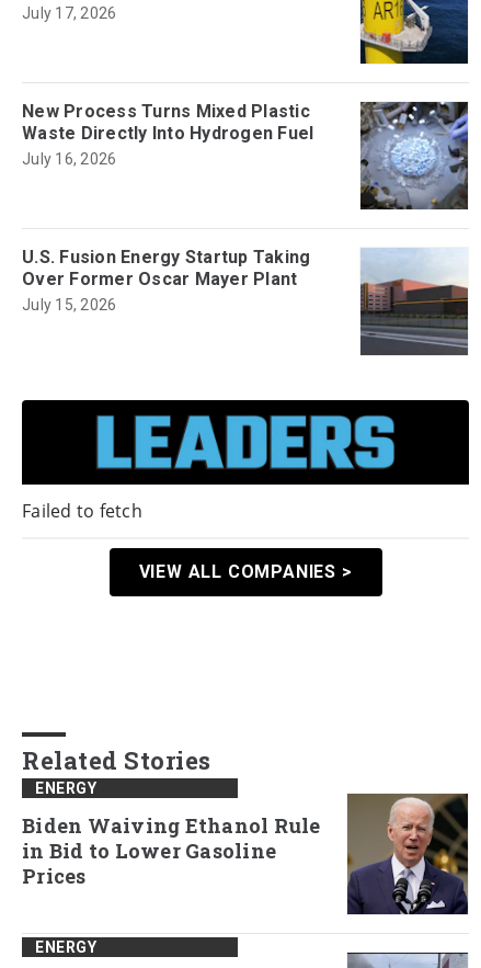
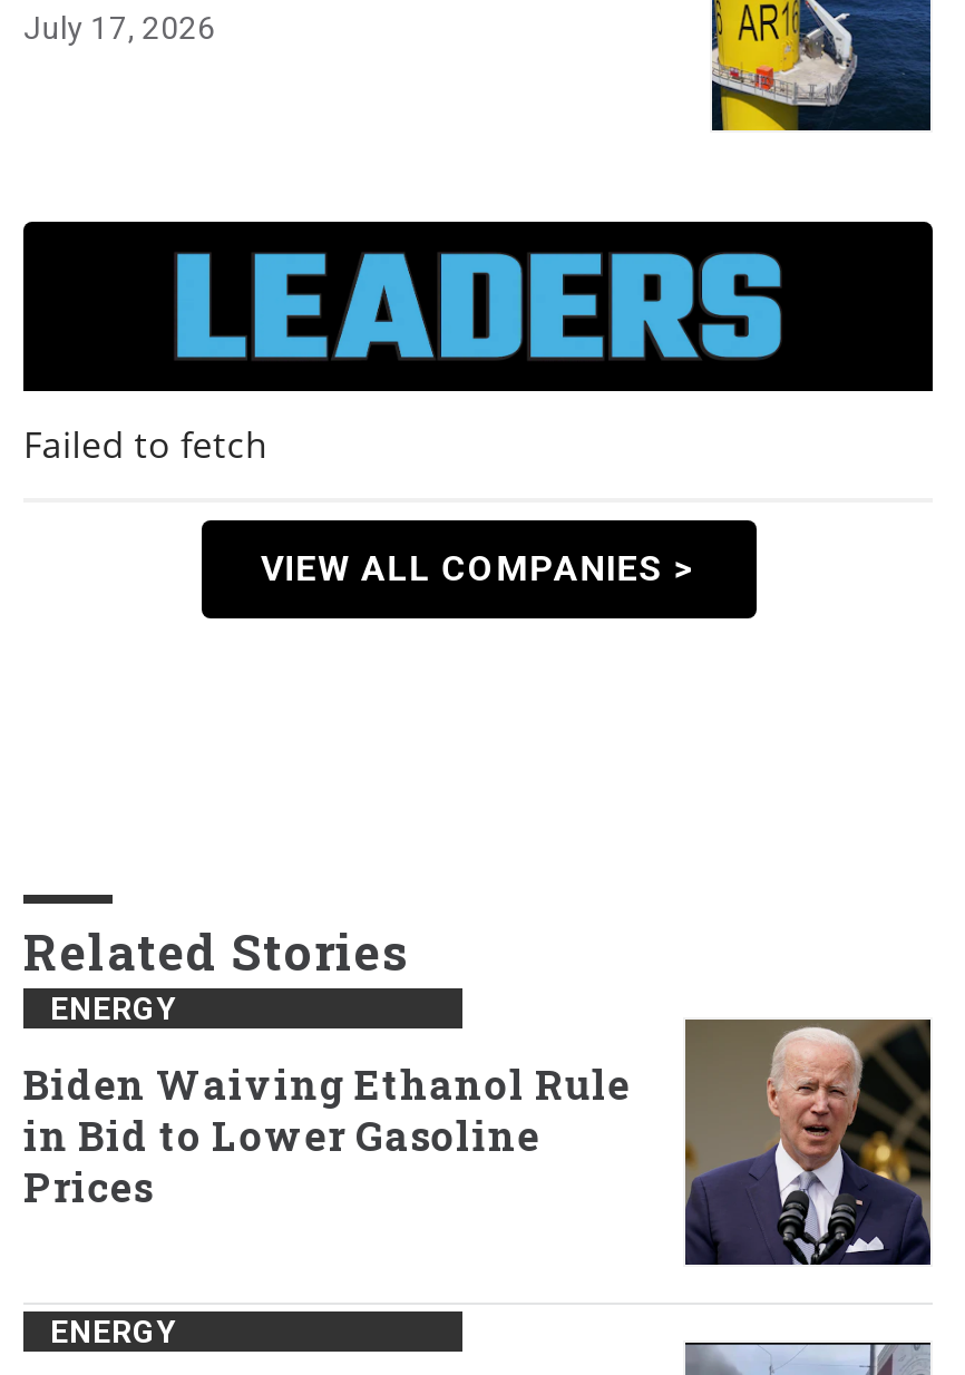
- New Process Turns Mixed Plastic
- Waste Directly Into Hydrogen Fuel
- July 16, 2026

- [image]

- U.S. Fusion Energy Startup Taking
- Over Former Oscar Mayer Plant
- July 15, 2026

- [image]
